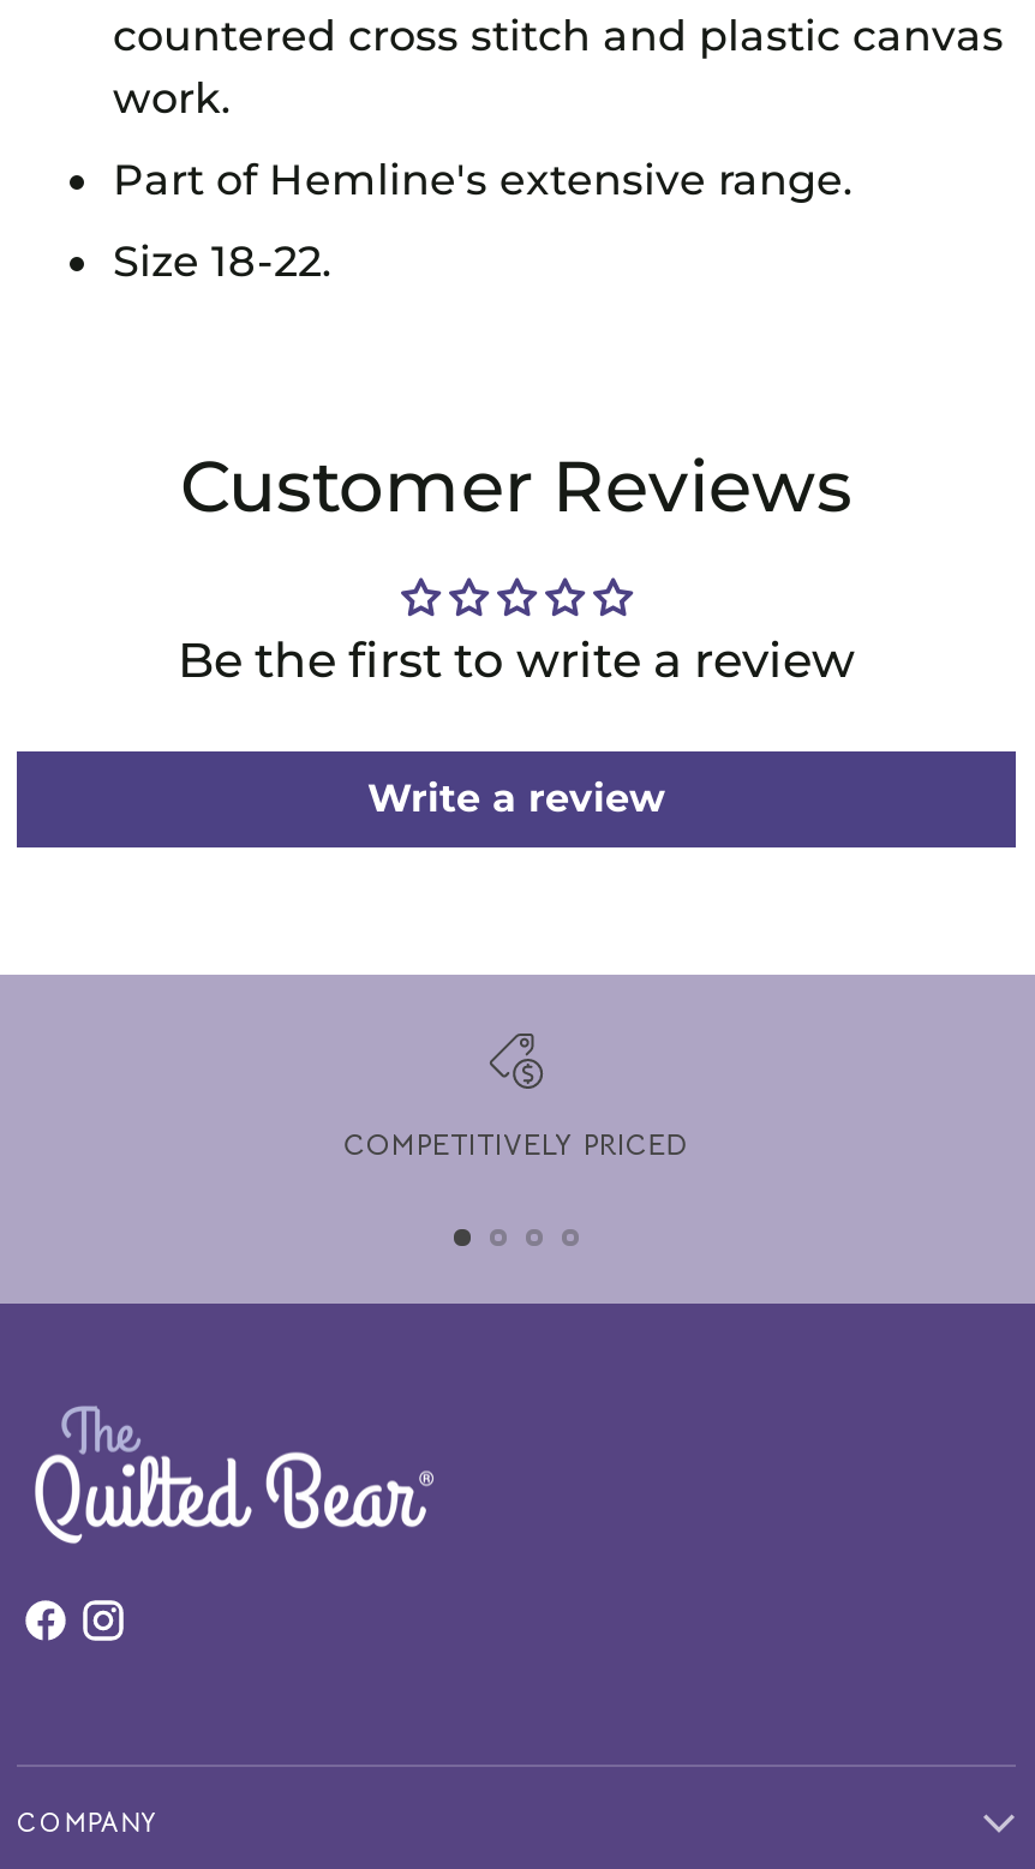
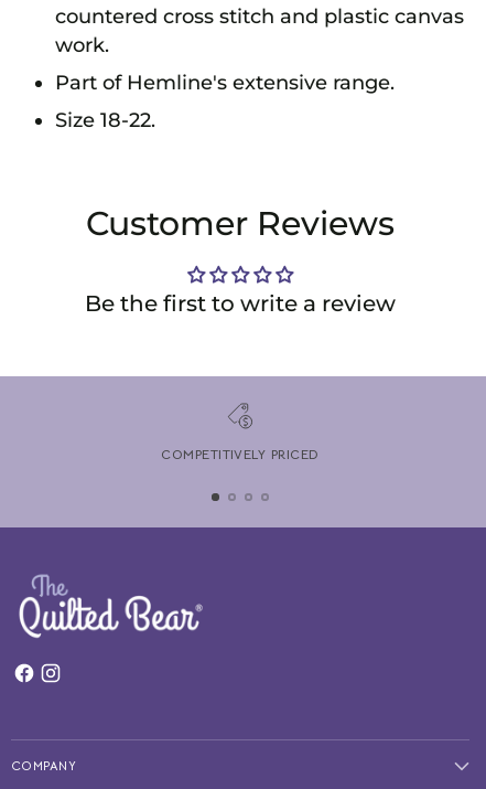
- Write a review
